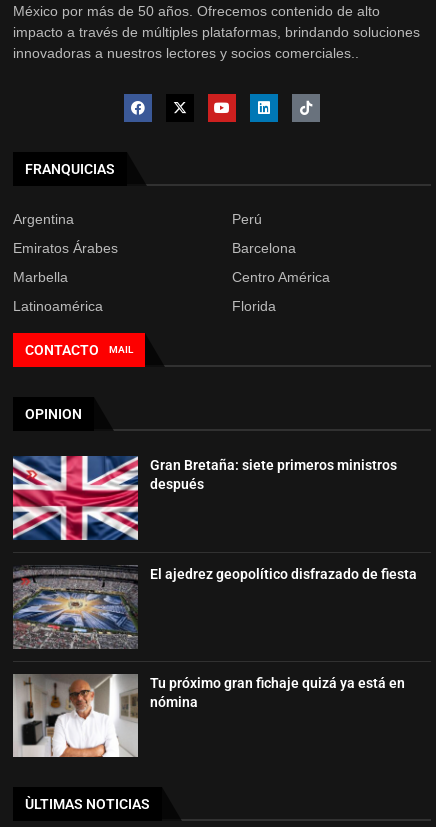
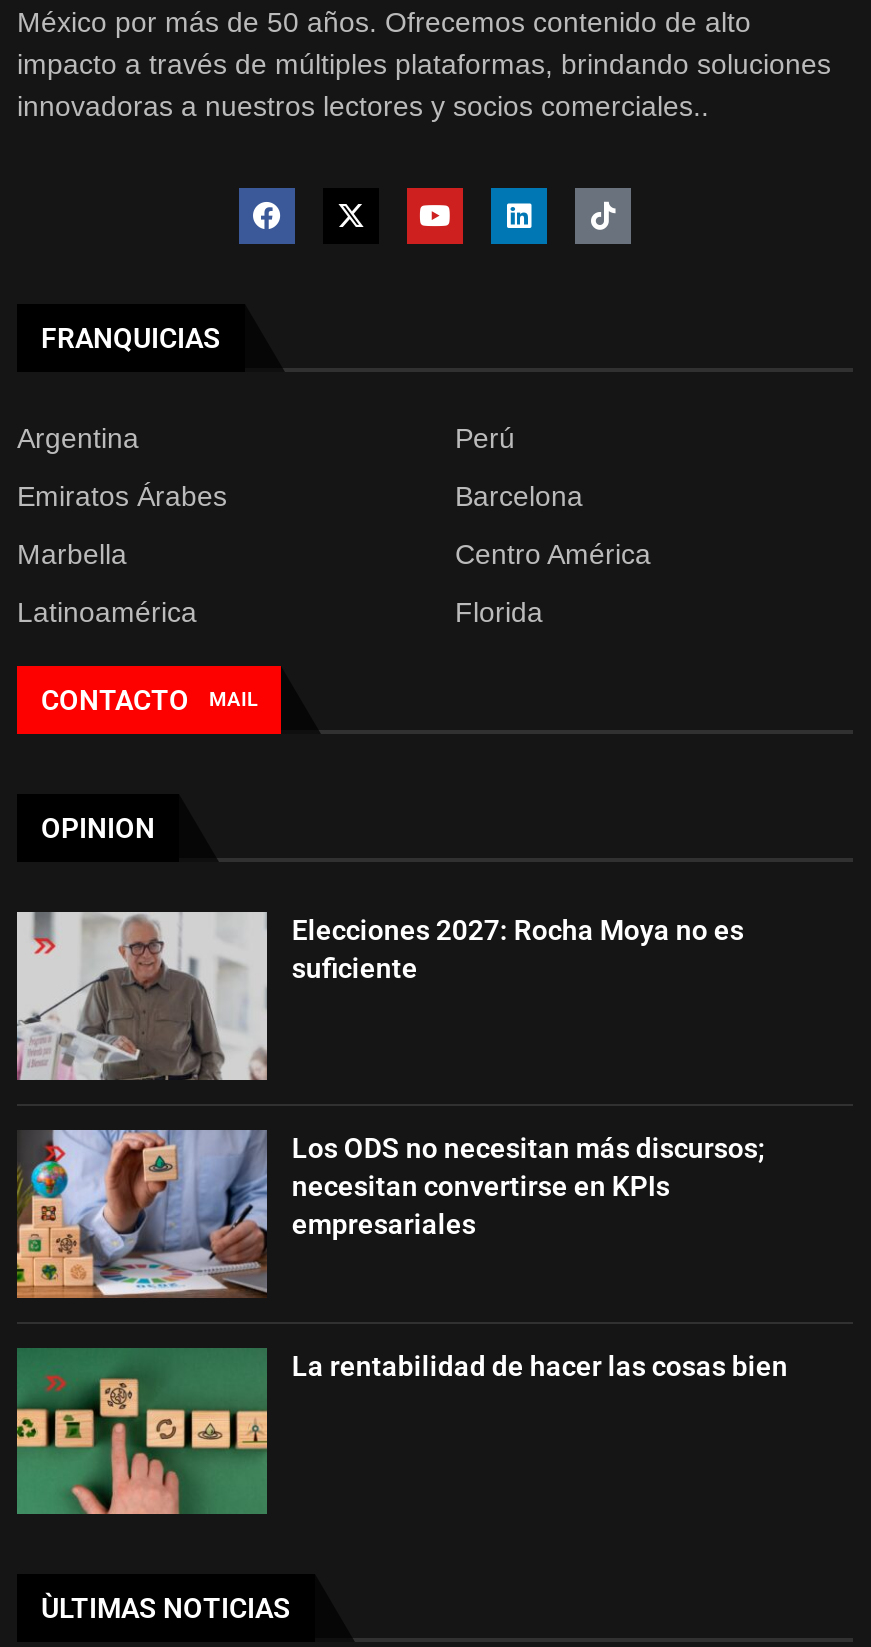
- [image]
- Gran Bretaña: siete primeros ministros
- después
+ [image]
+ Elecciones 2027: Rocha Moya no es
+ suficiente

- [image]
- El ajedrez geopolítico disfrazado de fiesta
+ [image]
+ Los ODS no necesitan más discursos;
+ necesitan convertirse en KPIs
+ empresariales

- [image]
- Tu próximo gran fichaje quizá ya está en
- nómina
+ [image]
+ La rentabilidad de hacer las cosas bien
